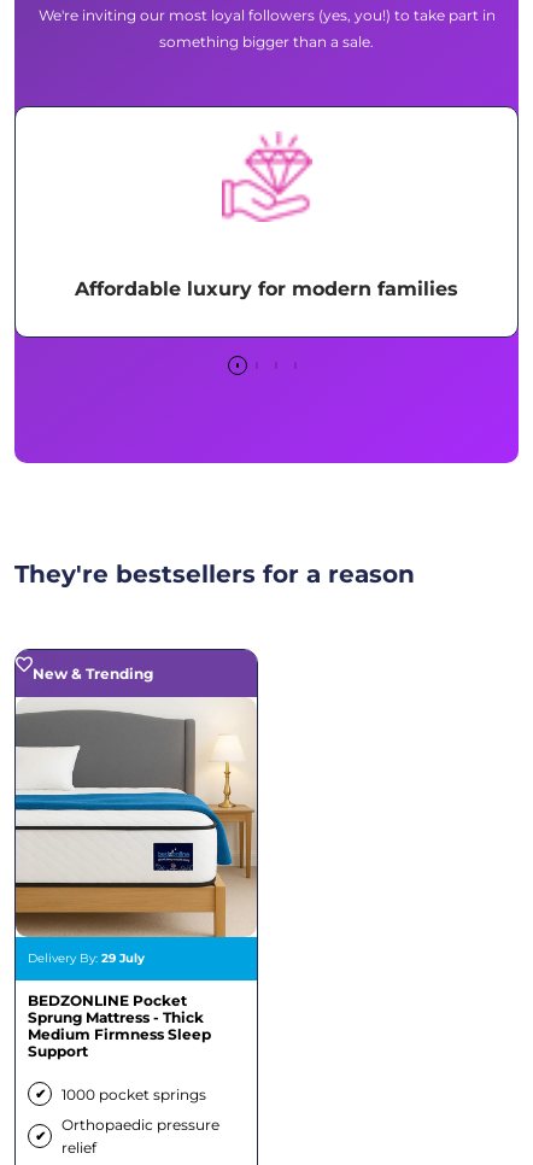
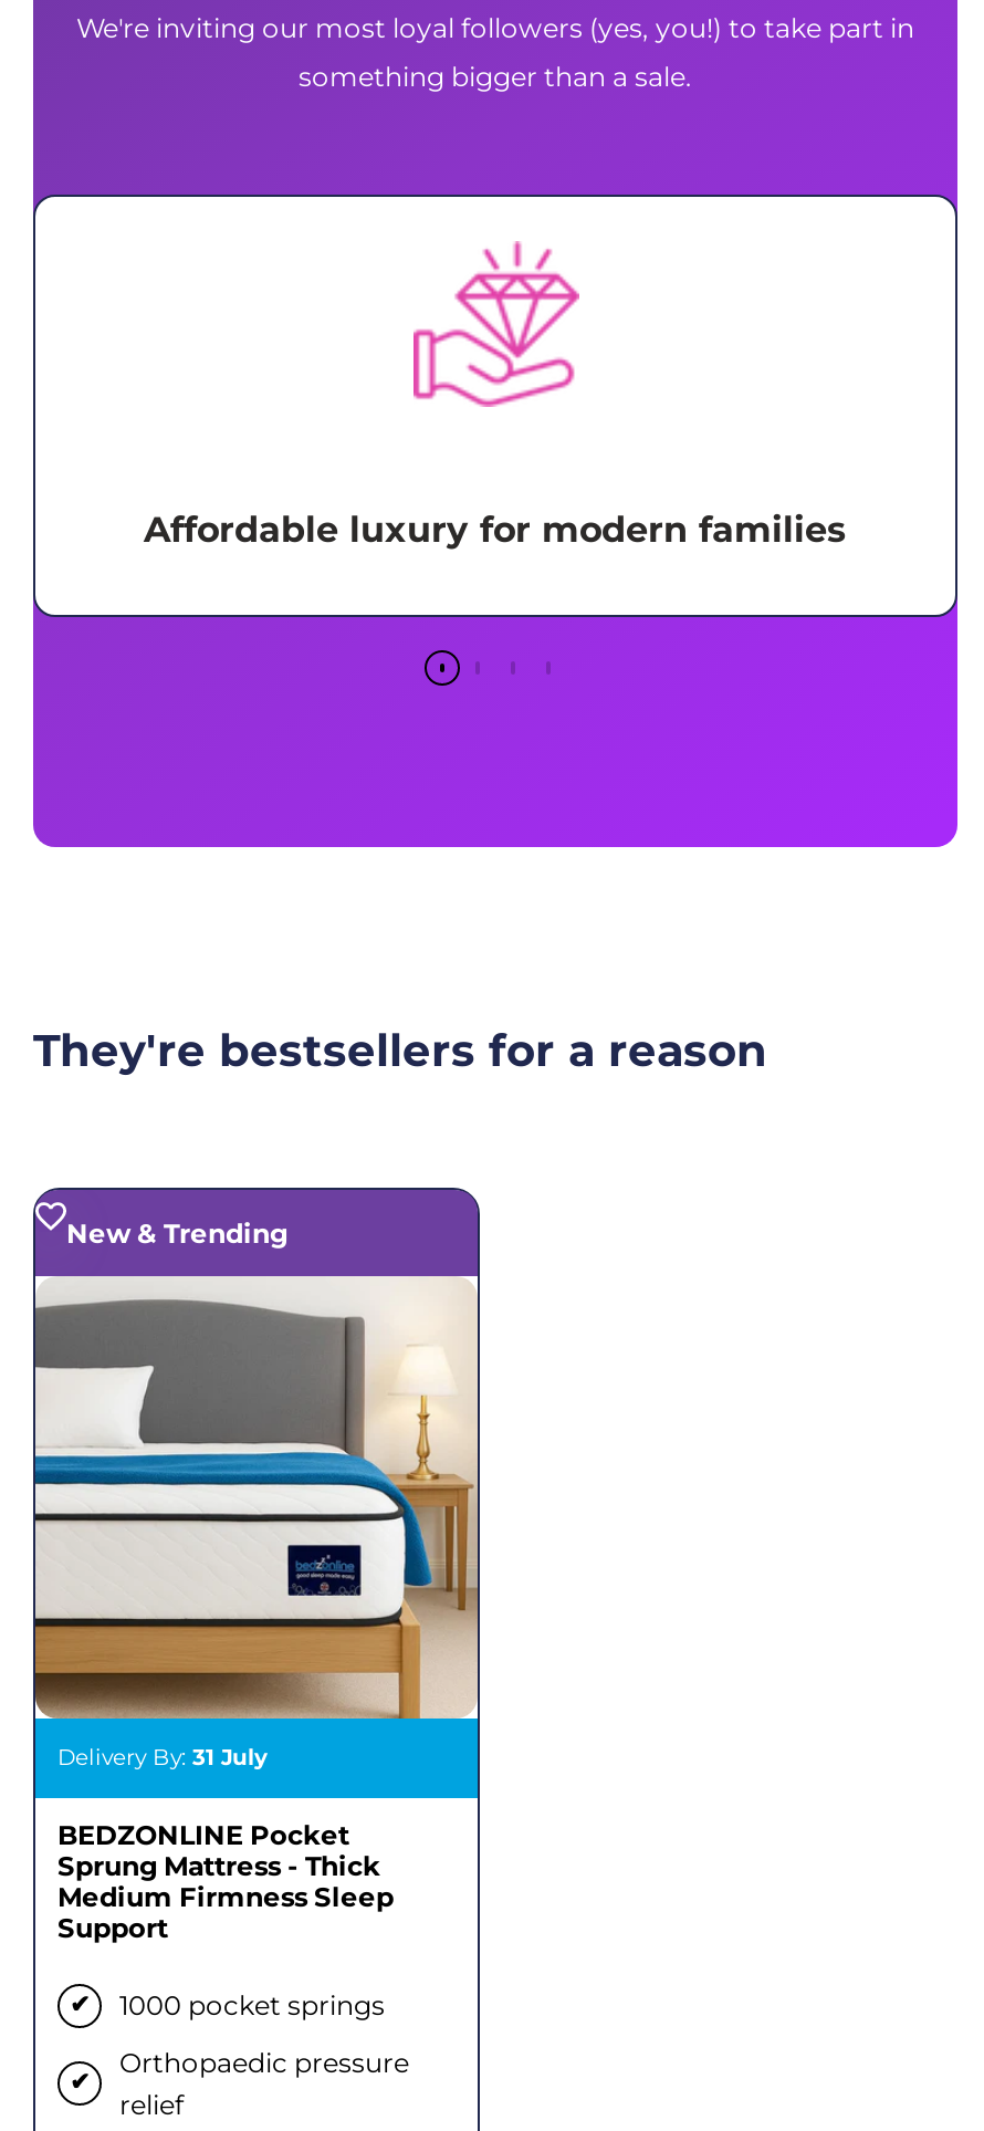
- Delivery By: 29 July
+ Delivery By: 31 July
